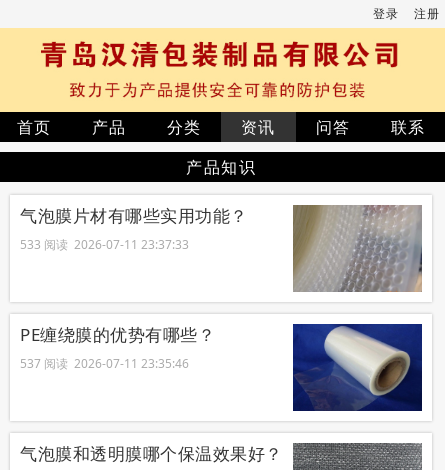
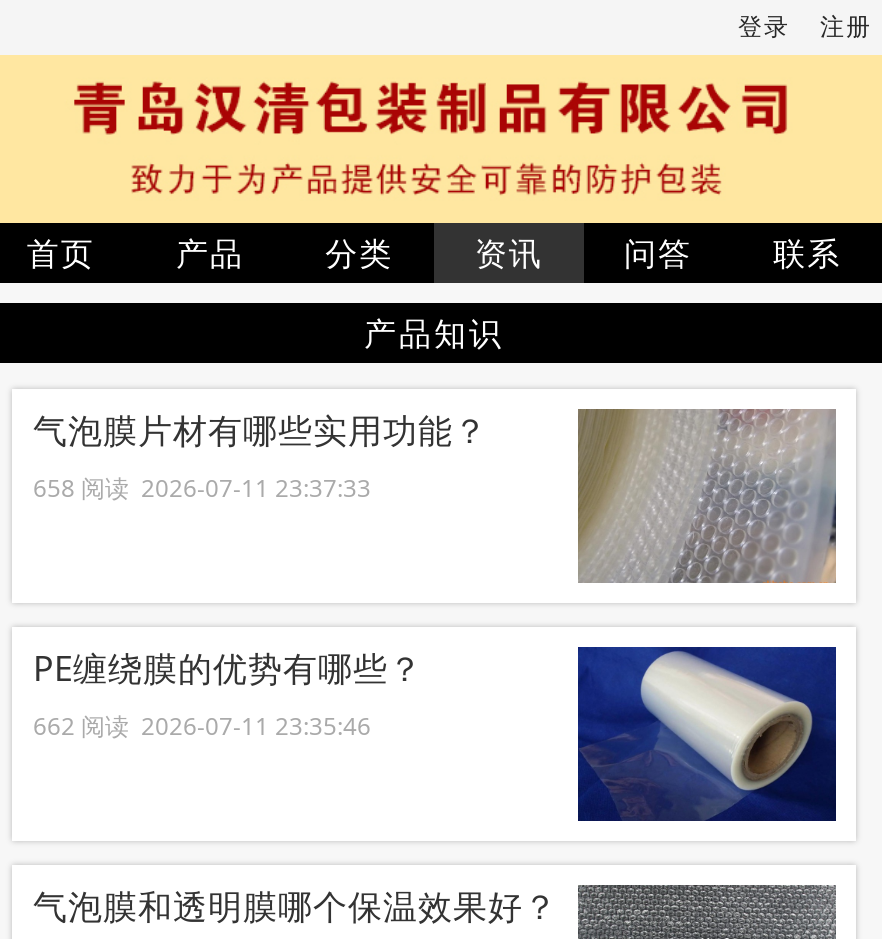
- 533 阅读 2026-07-11 23:37:33
+ 658 阅读 2026-07-11 23:37:33

- 537 阅读 2026-07-11 23:35:46
+ 662 阅读 2026-07-11 23:35:46
